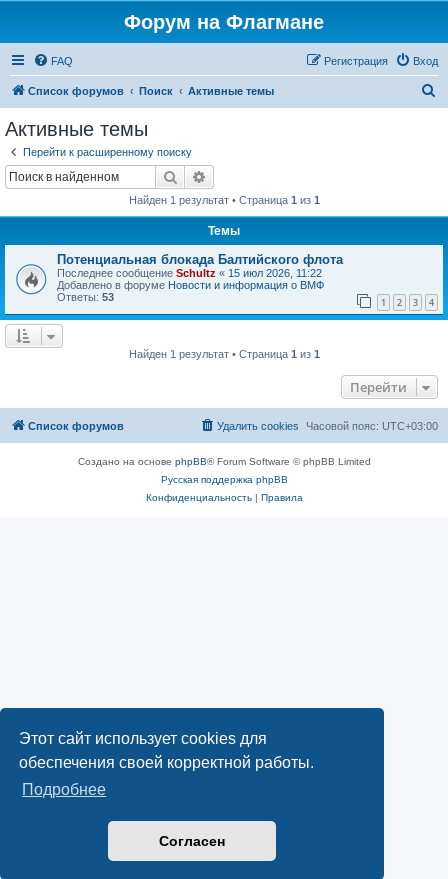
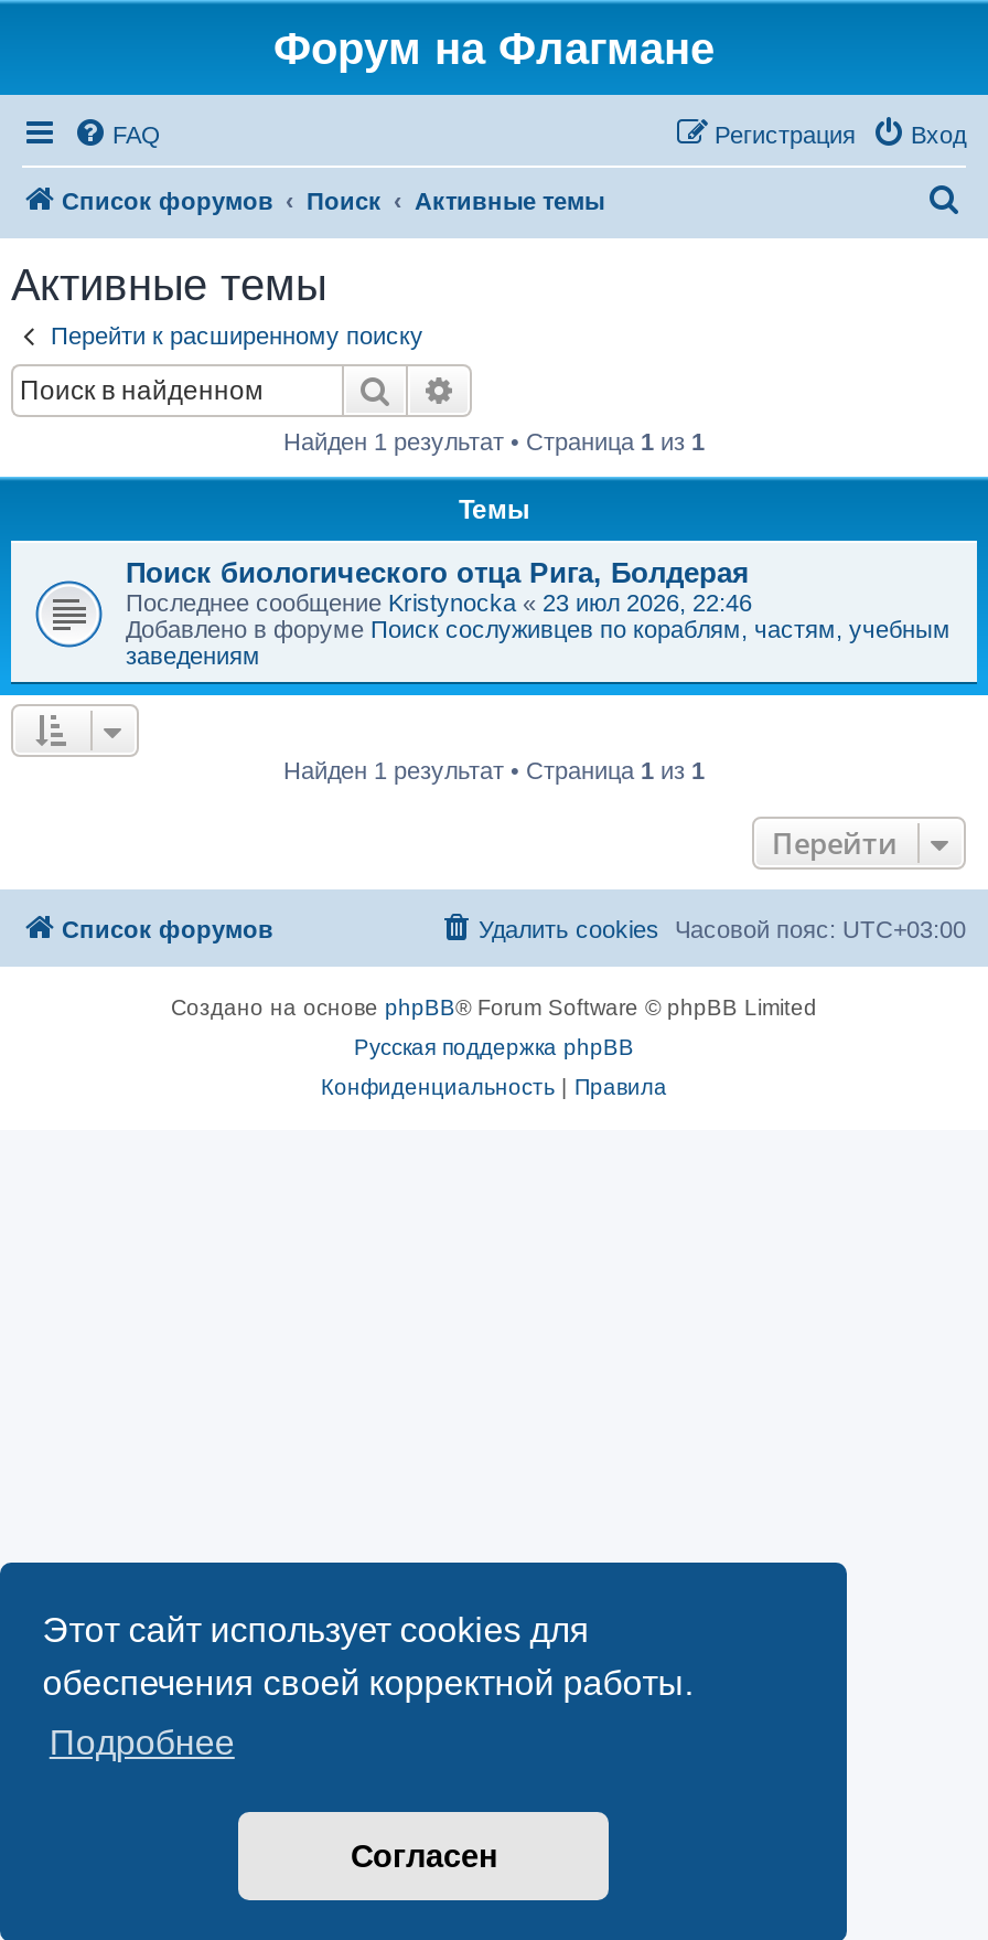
- Потенциальная блокада Балтийского флота
- Последнее сообщение Schultz «15 июл 2026, 11:22
- Добавлено в форуме Новости и информация о ВМФ
- Ответы: 53
- 1
- 2
- 3
- 4
+ Поиск биологического отца Рига, Болдерая
+ Последнее сообщение Kristynocka «23 июл 2026, 22:46
+ Добавлено в форуме Поиск сослуживцев по кораблям, частям, учебным
+ заведениям
